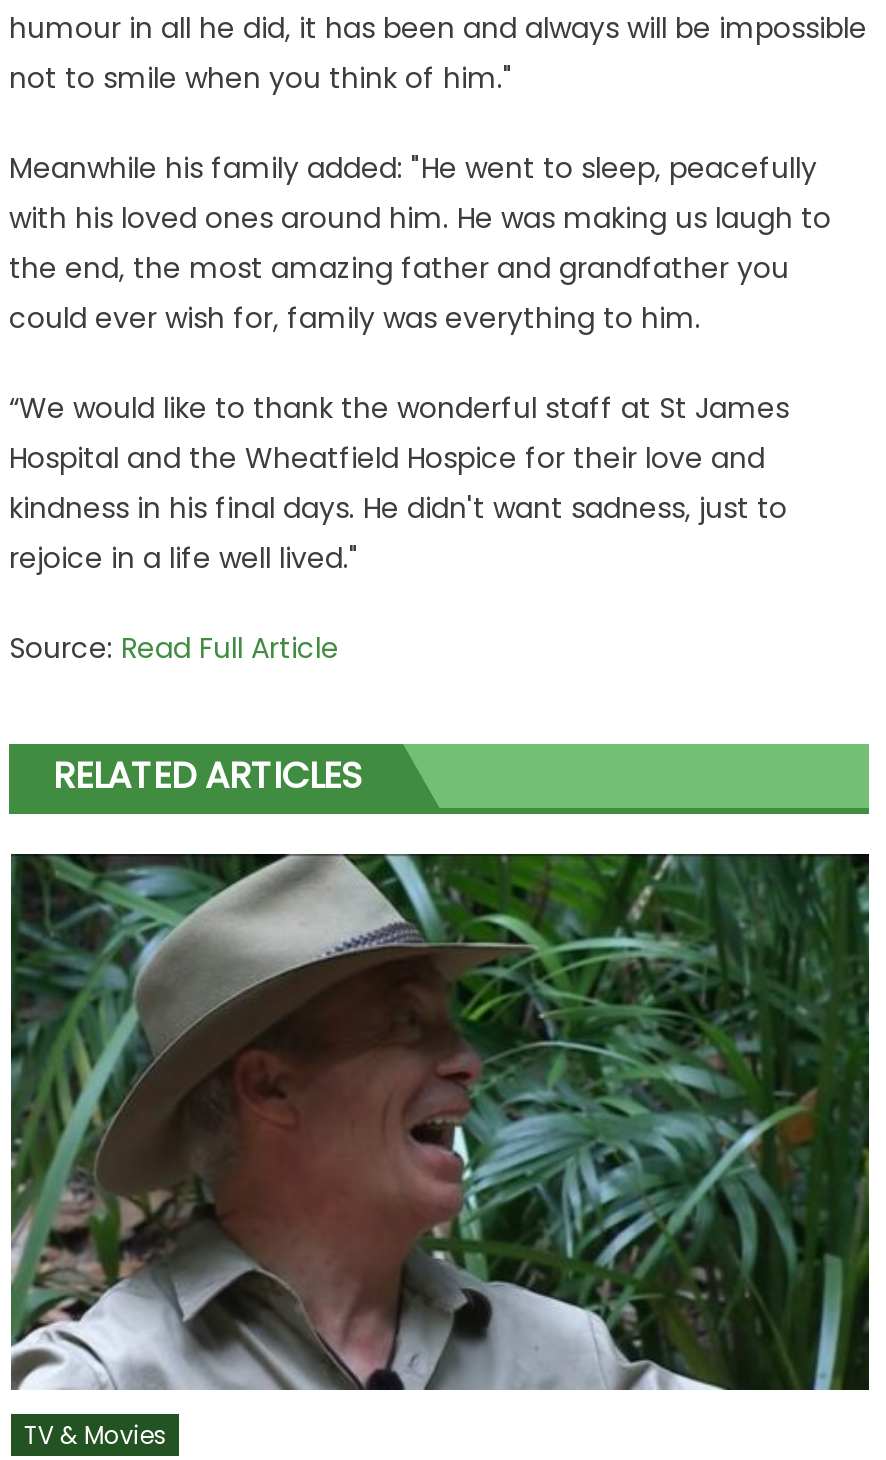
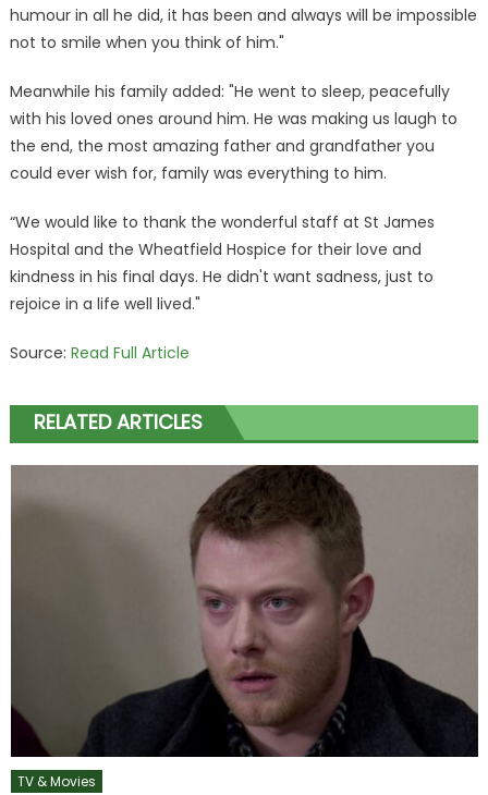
- [image]
+ [image]
